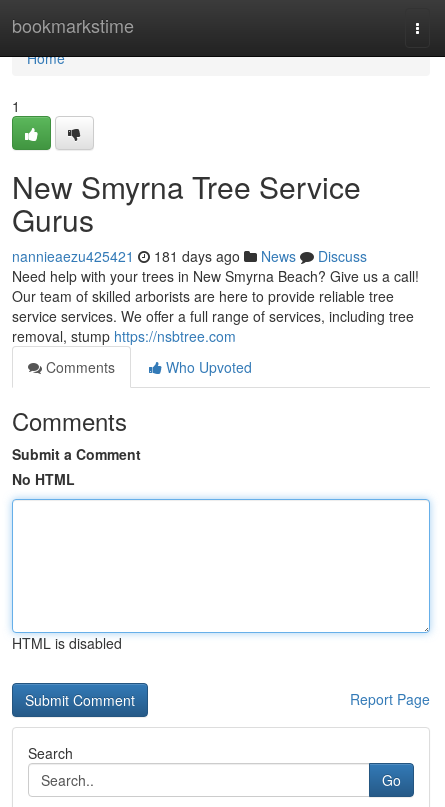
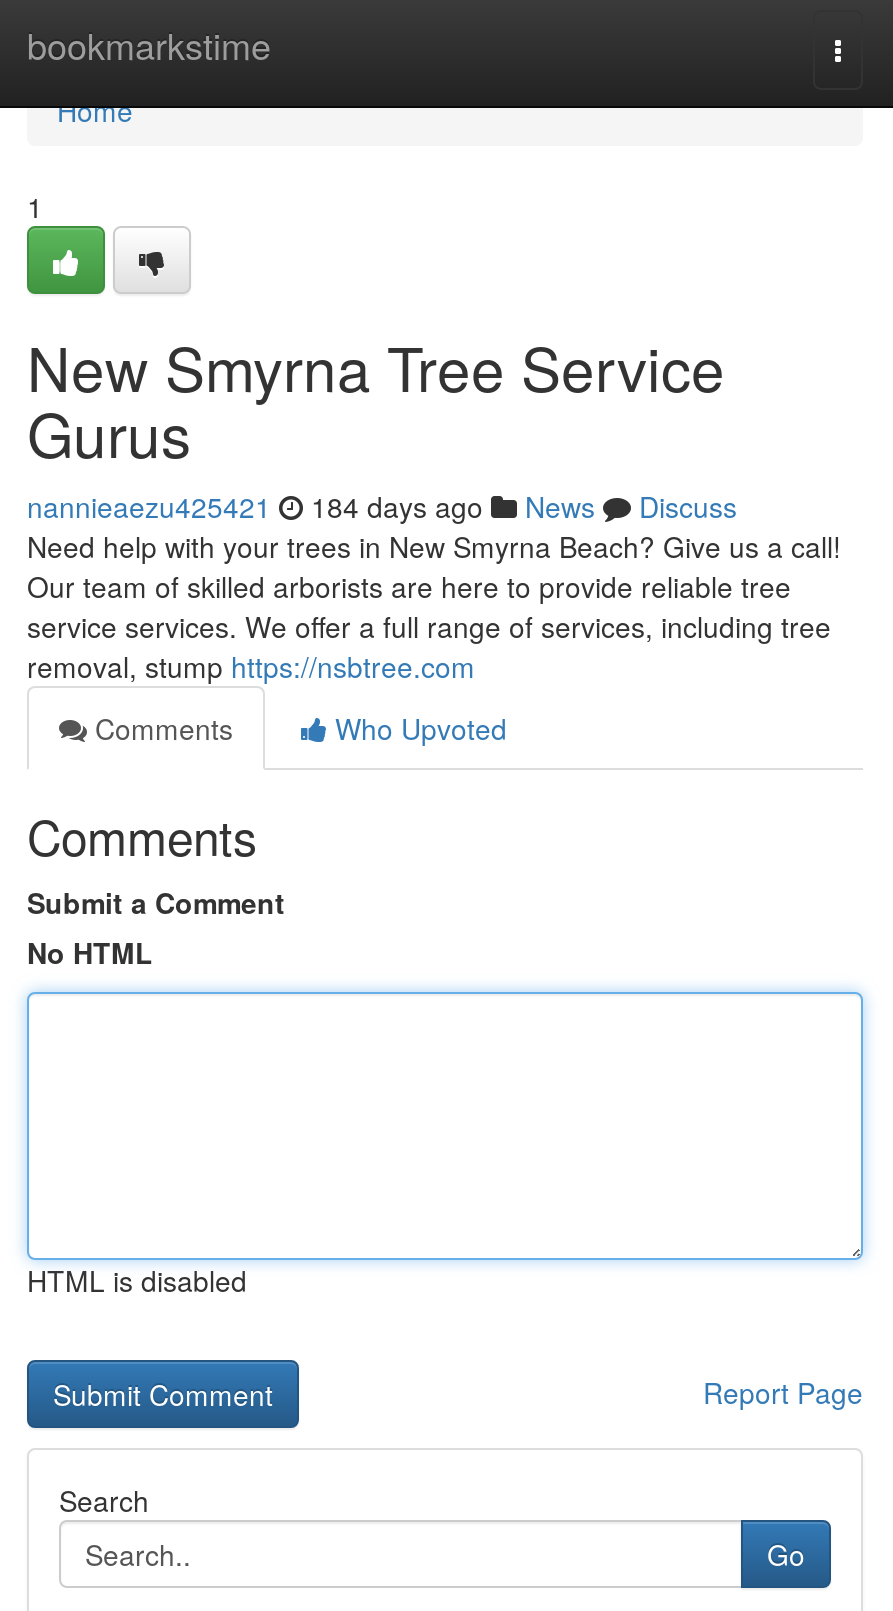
- nannieaezu425421 181 days ago News Discuss
+ nannieaezu425421 184 days ago News Discuss
